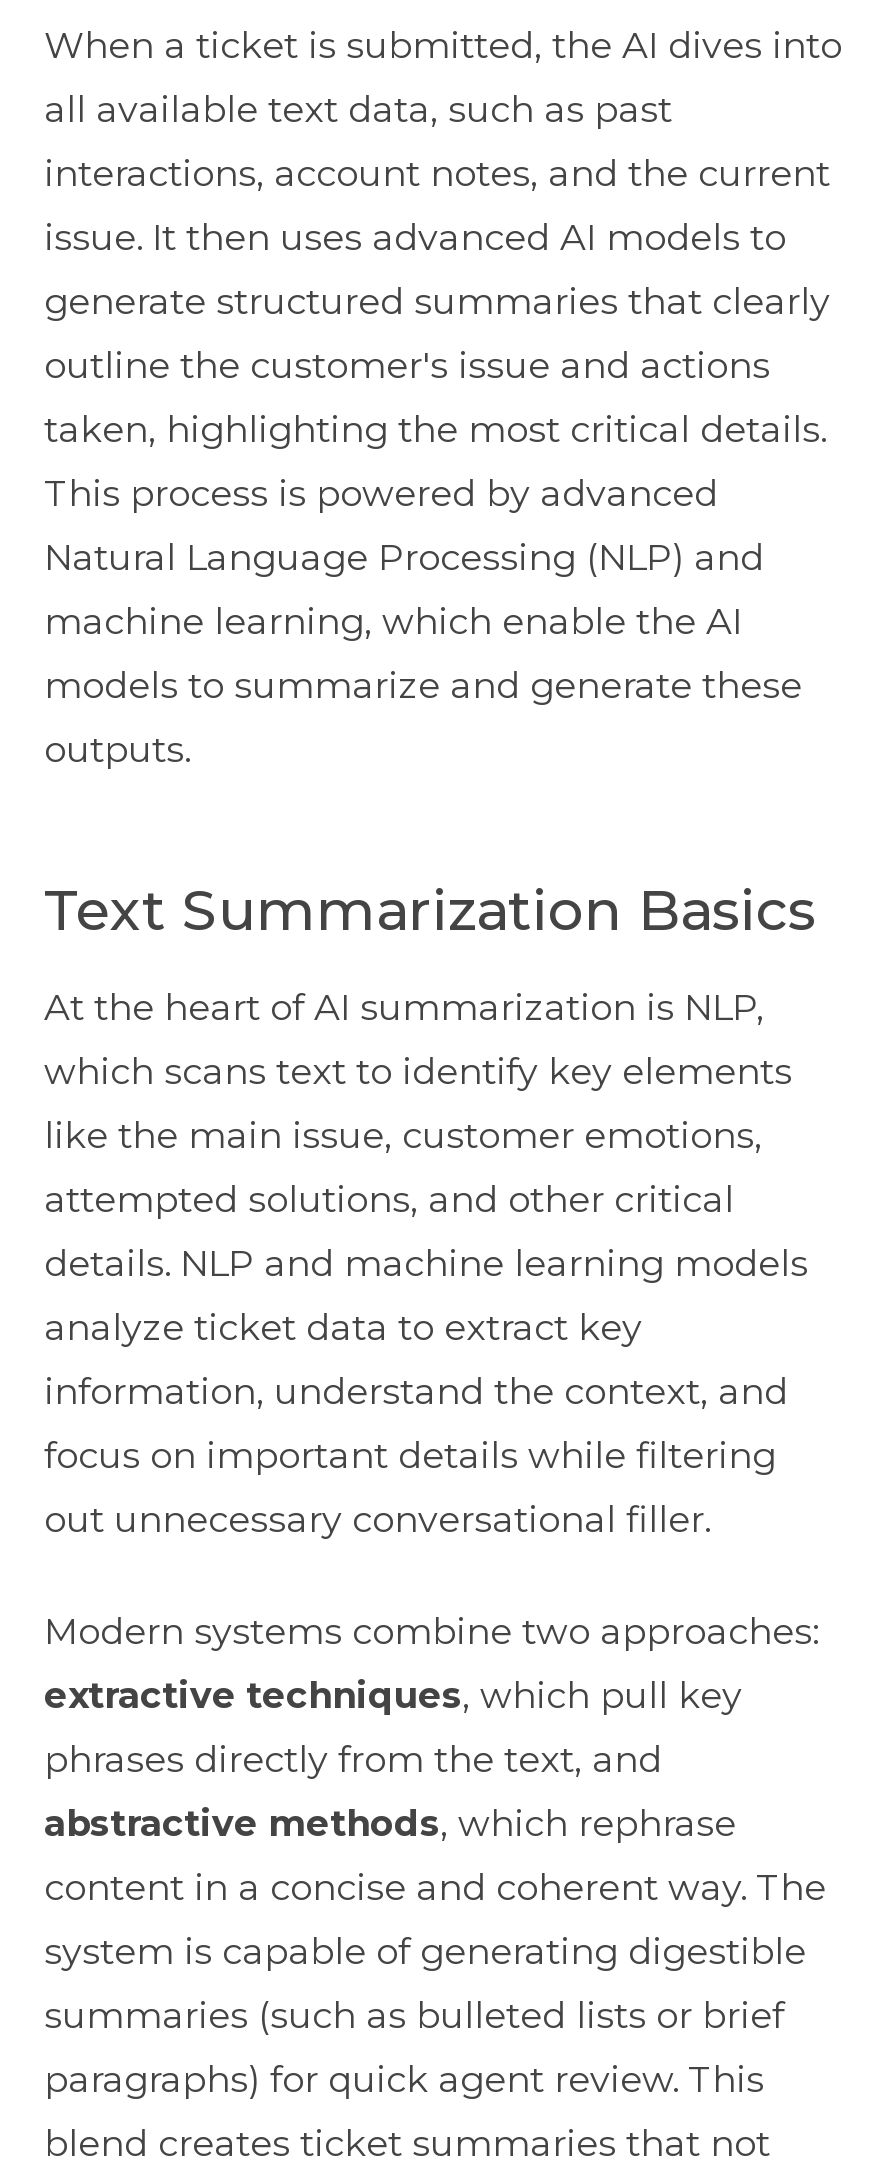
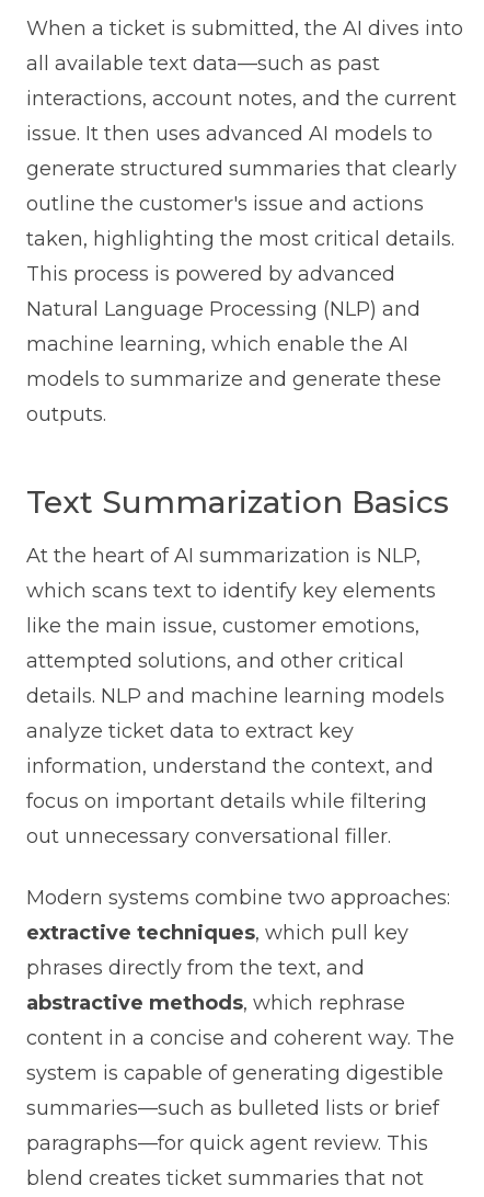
- all available text data, such as past
+ all available text data—such as past

- summaries (such as bulleted lists or brief
+ summaries—such as bulleted lists or brief

- paragraphs) for quick agent review. This
+ paragraphs—for quick agent review. This
